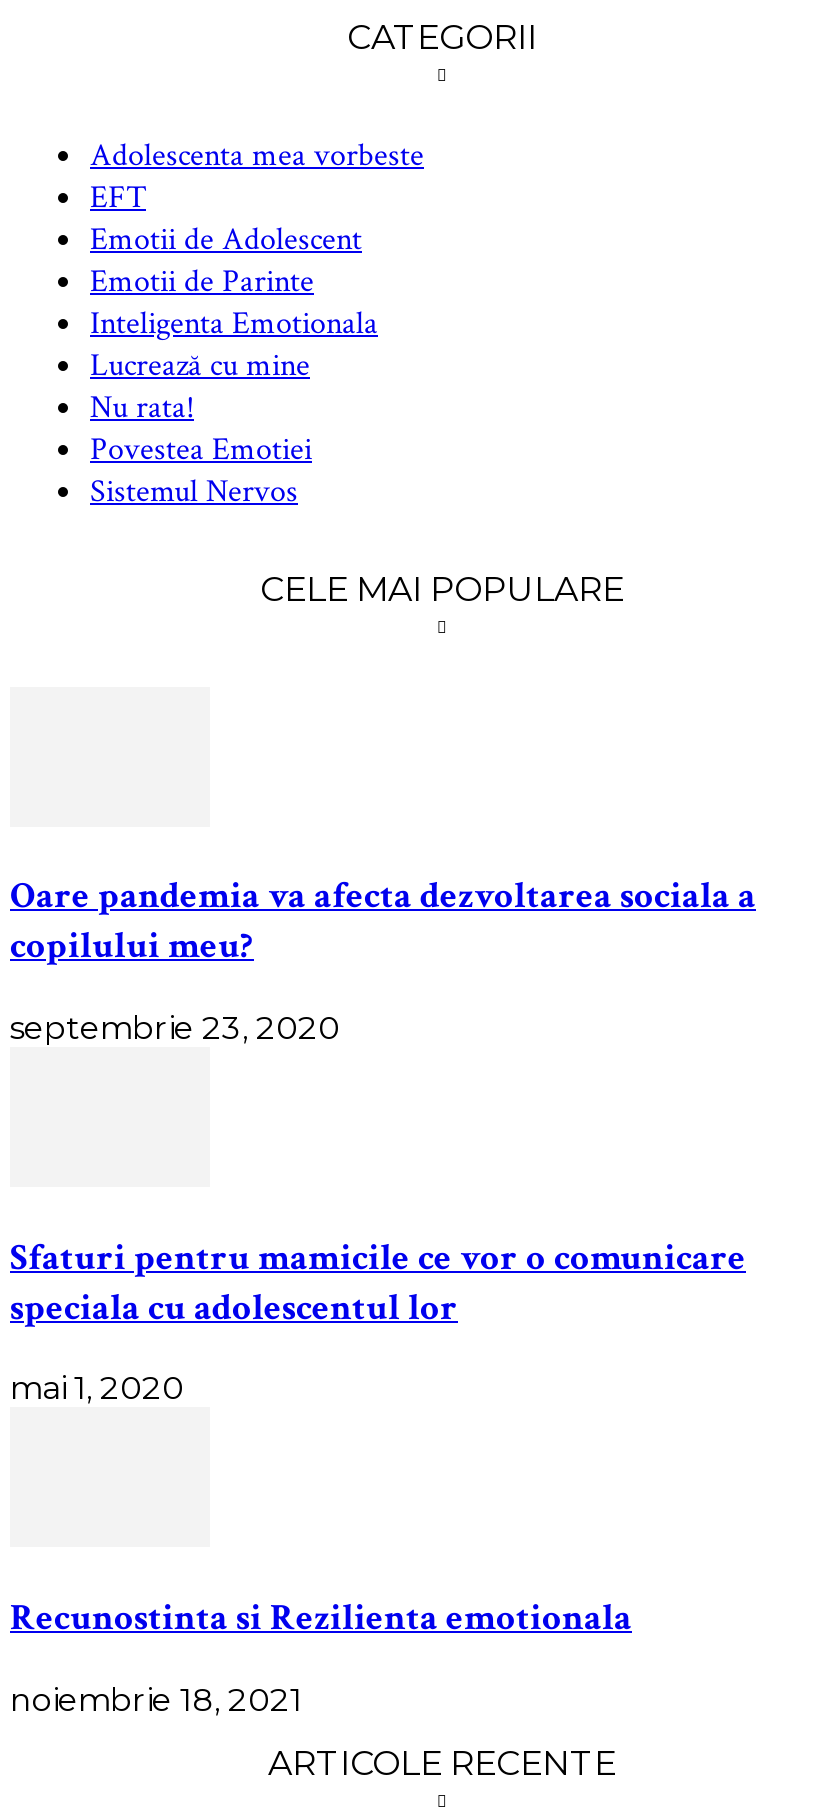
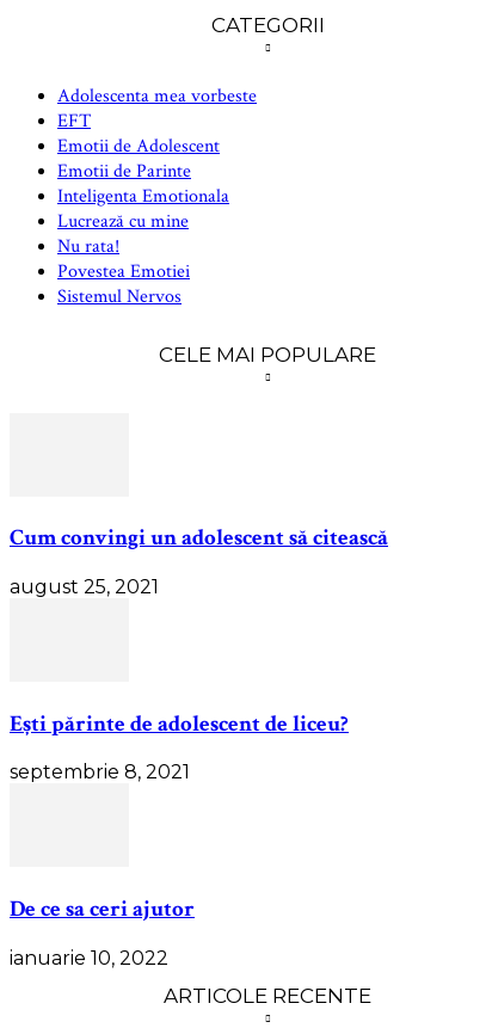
- Oare pandemia va afecta dezvoltarea sociala a
- copilului meu?
+ Cum convingi un adolescent să citească

- septembrie 23, 2020
+ august 25, 2021

- Sfaturi pentru mamicile ce vor o comunicare
- speciala cu adolescentul lor
+ Ești părinte de adolescent de liceu?

- mai 1, 2020
+ septembrie 8, 2021

- Recunostinta si Rezilienta emotionala
+ De ce sa ceri ajutor

- noiembrie 18, 2021
+ ianuarie 10, 2022
